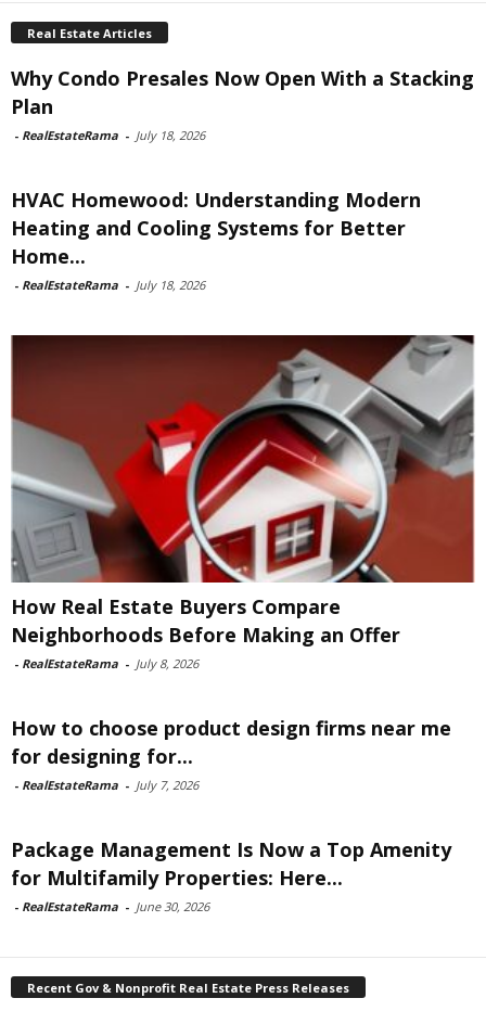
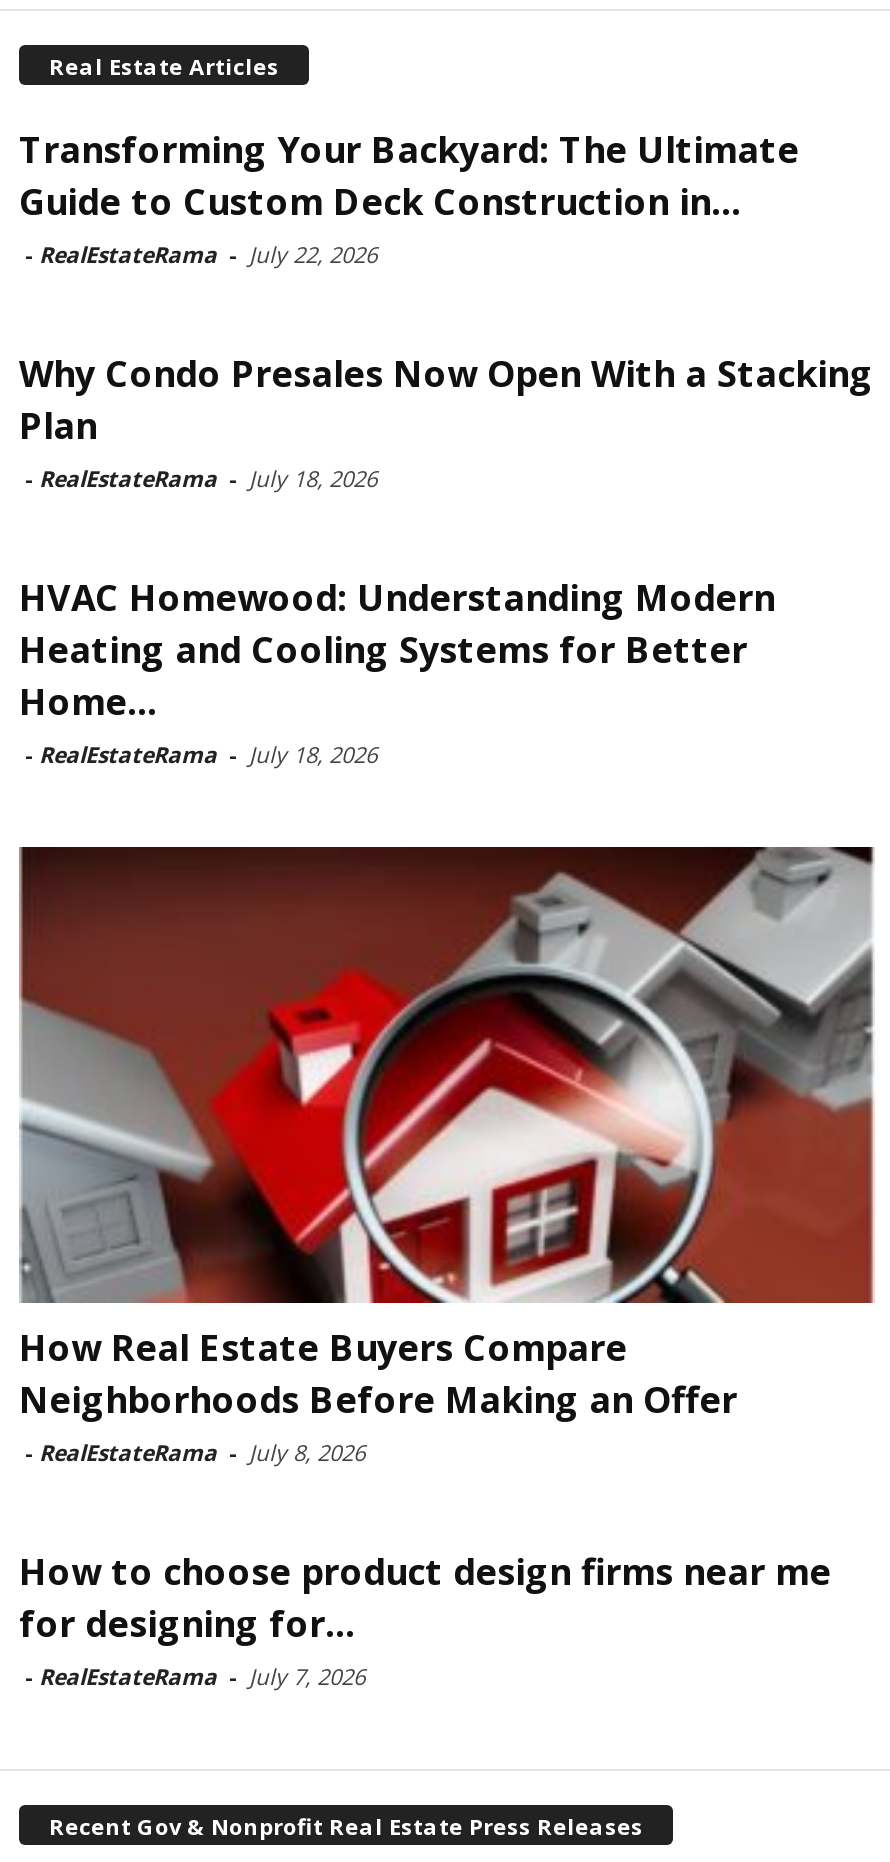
+ Transforming Your Backyard: The Ultimate
+ Guide to Custom Deck Construction in...
+ - RealEstateRama - July 22, 2026

moved down: [image] | Why Condo Presales Now Open With a Stacking | Plan | ... | for designing for... | - RealEstateRama - July 7, 2026

- Package Management Is Now a Top Amenity
- for Multifamily Properties: Here...
- - RealEstateRama - June 30, 2026
